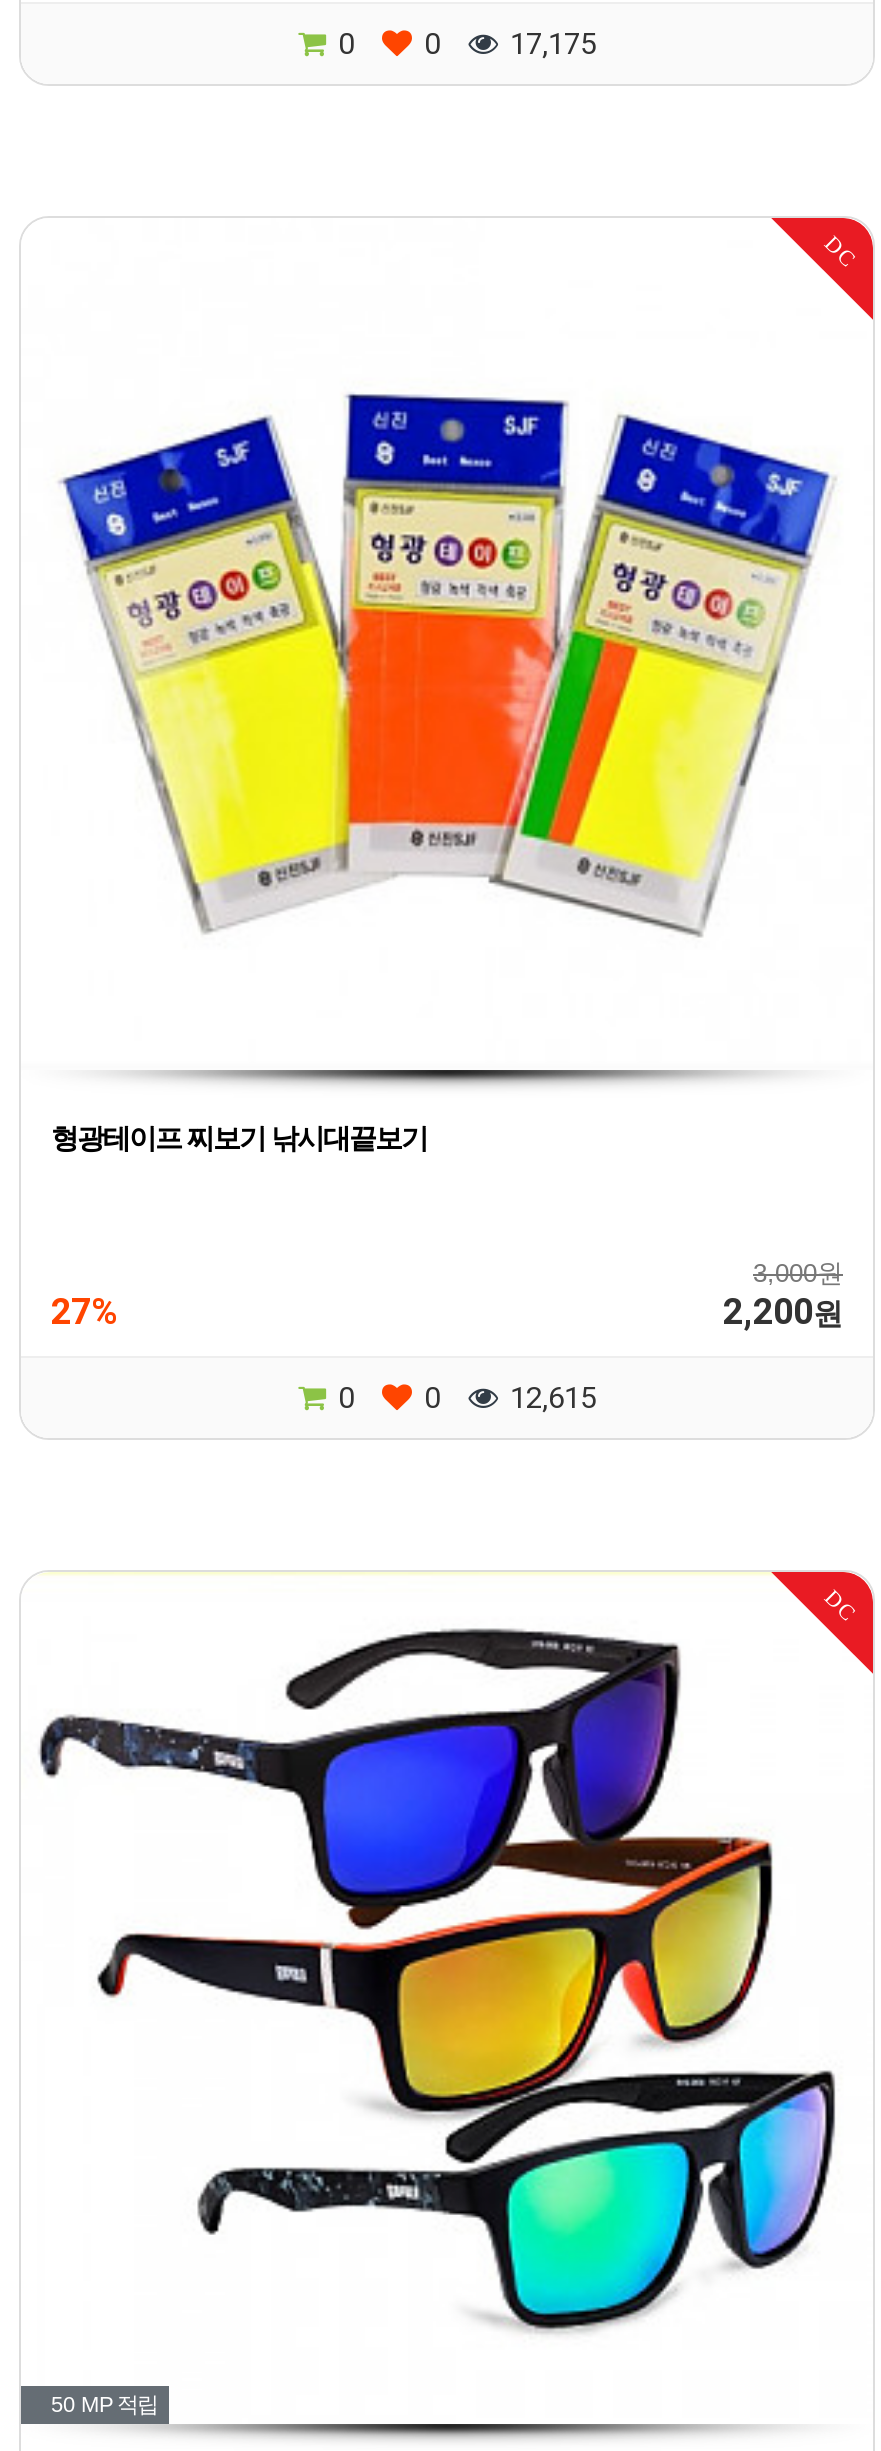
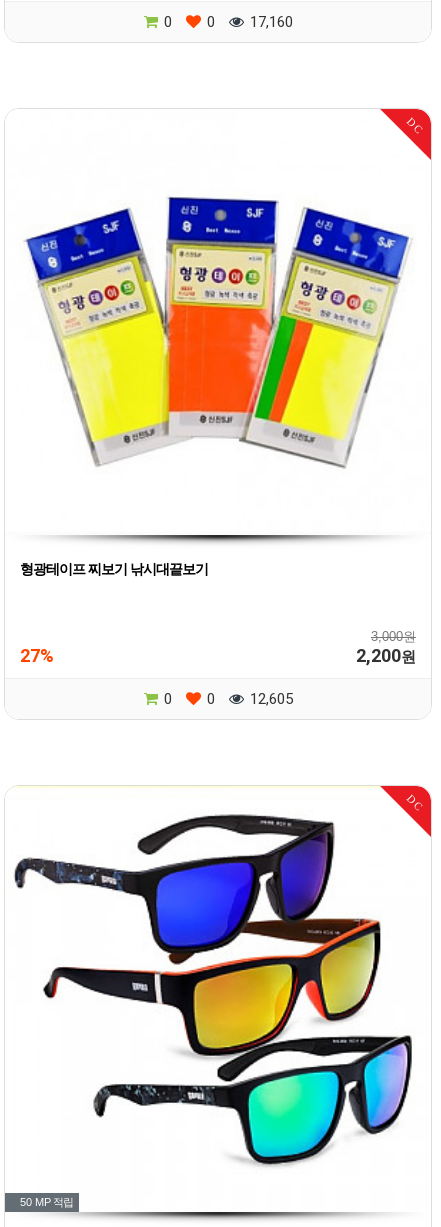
- 0 0 17,175
+ 0 0 17,160

- 0 0 12,615
+ 0 0 12,605
